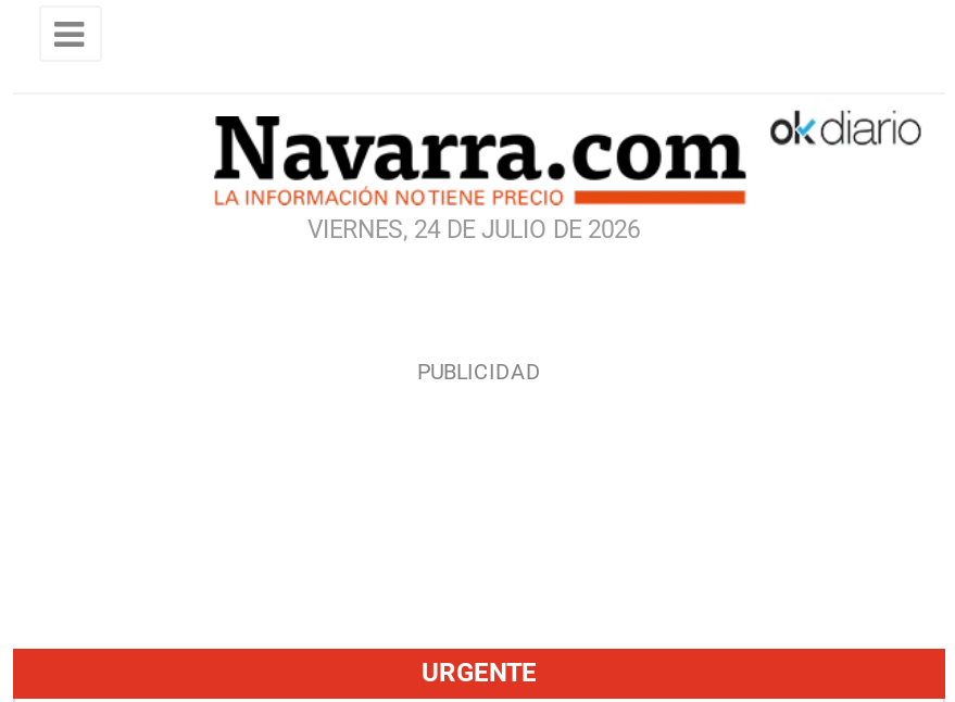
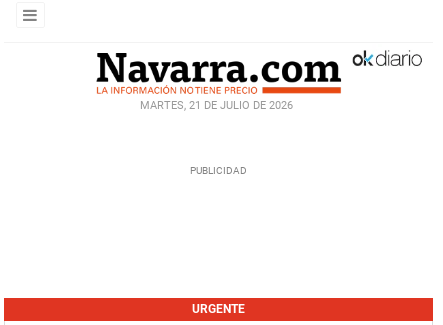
- VIERNES, 24 DE JULIO DE 2026
+ MARTES, 21 DE JULIO DE 2026
